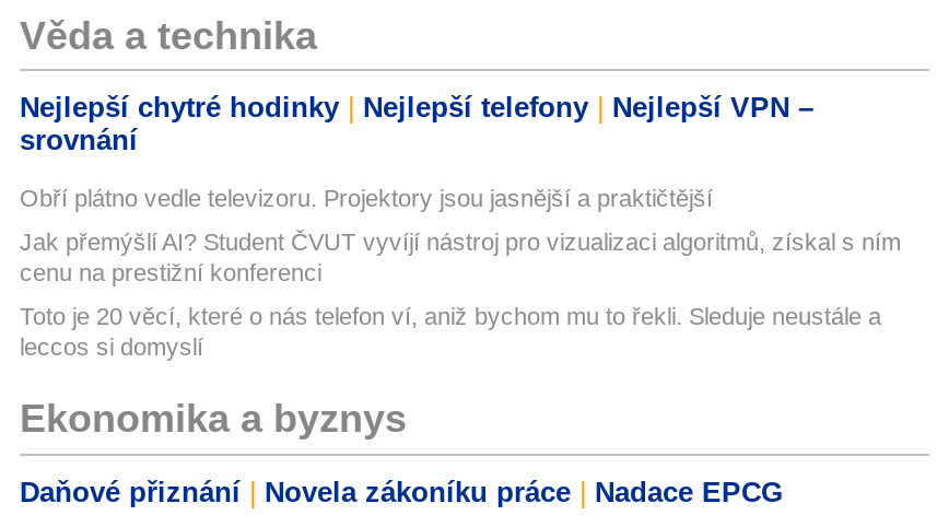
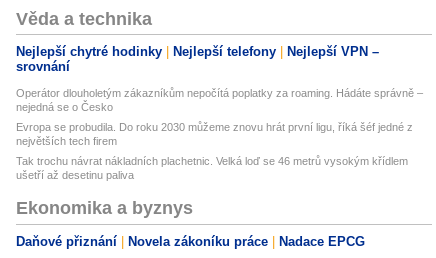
- Obří plátno vedle televizoru. Projektory jsou jasnější a praktičtější
+ Operátor dlouholetým zákazníkům nepočítá poplatky za roaming. Hádáte správně –
+ nejedná se o Česko

- Jak přemýšlí AI? Student ČVUT vyvíjí nástroj pro vizualizaci algoritmů, získal s ním
- cenu na prestižní konferenci
+ Evropa se probudila. Do roku 2030 můžeme znovu hrát první ligu, říká šéf jedné z
+ největších tech firem

- Toto je 20 věcí, které o nás telefon ví, aniž bychom mu to řekli. Sleduje neustále a
- leccos si domyslí
+ Tak trochu návrat nákladních plachetnic. Velká loď se 46 metrů vysokým křídlem
+ ušetří až desetinu paliva
